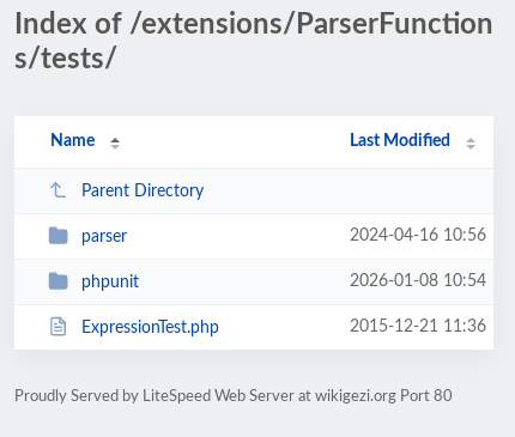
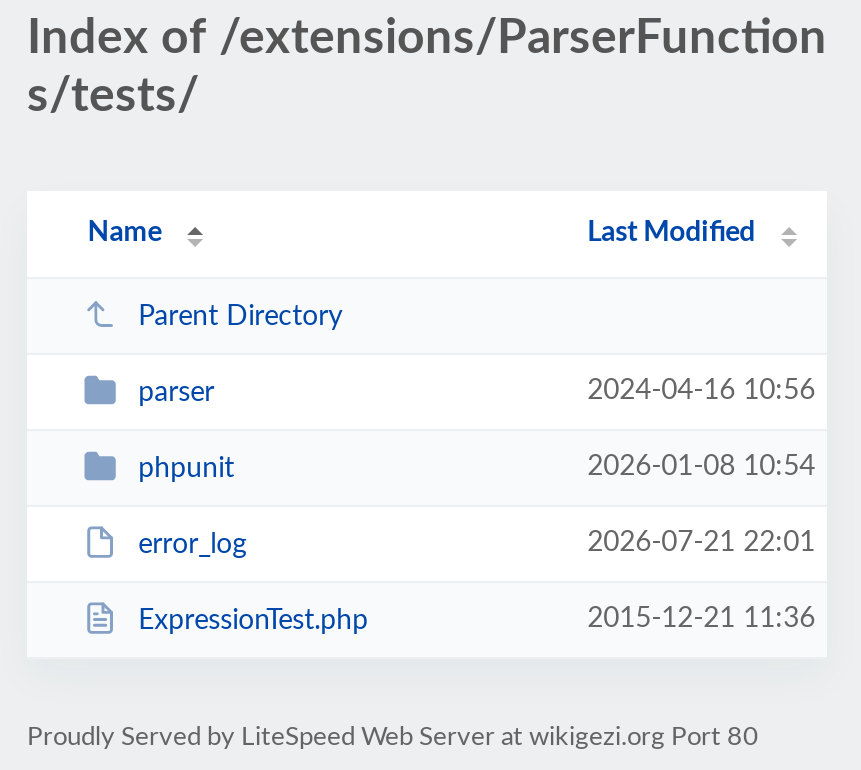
+ error_log
+ 2026-07-21 22:01
